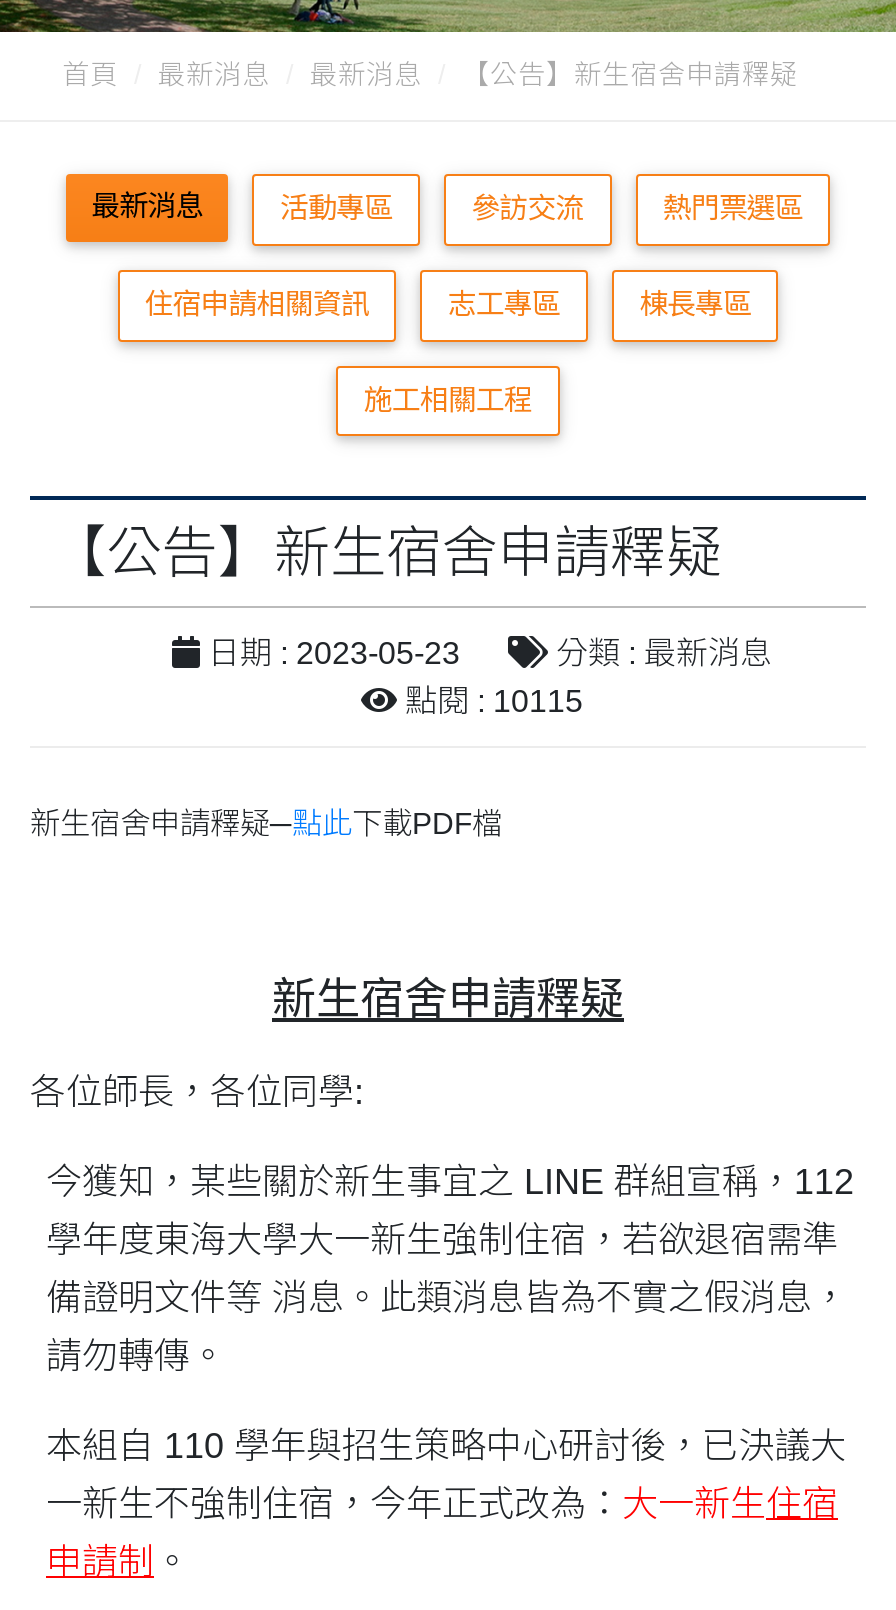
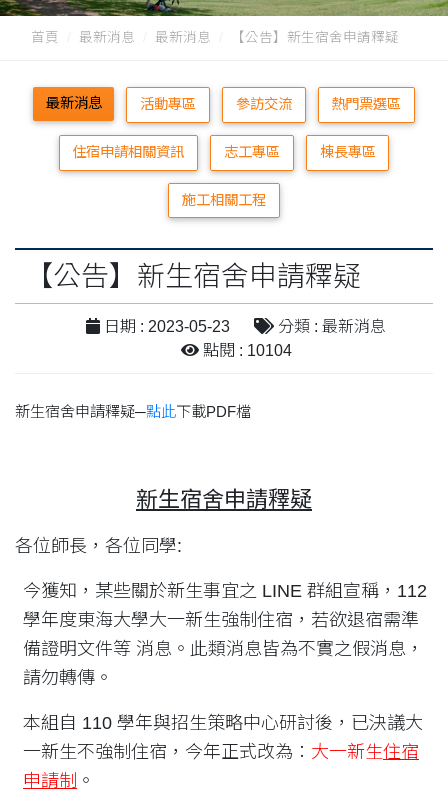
- 點閱 : 10115
+ 點閱 : 10104
